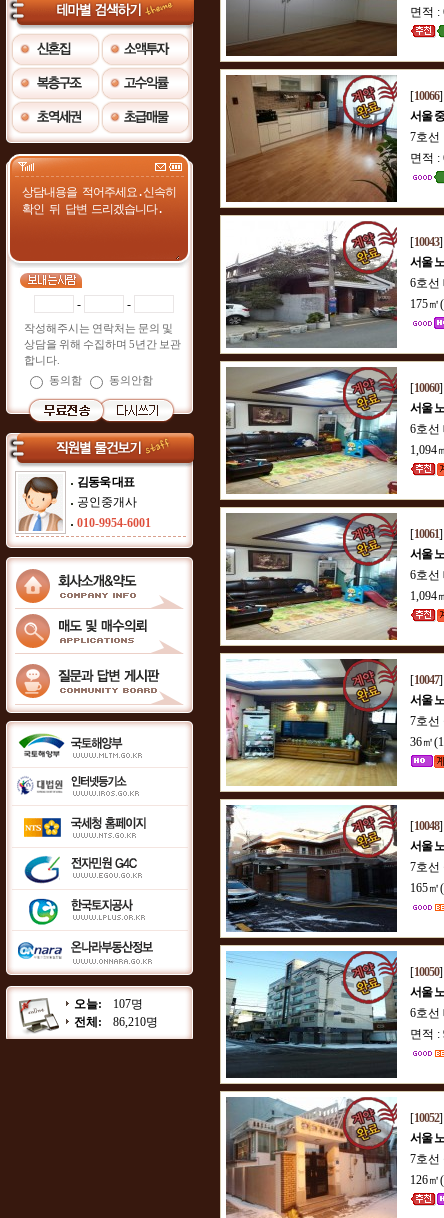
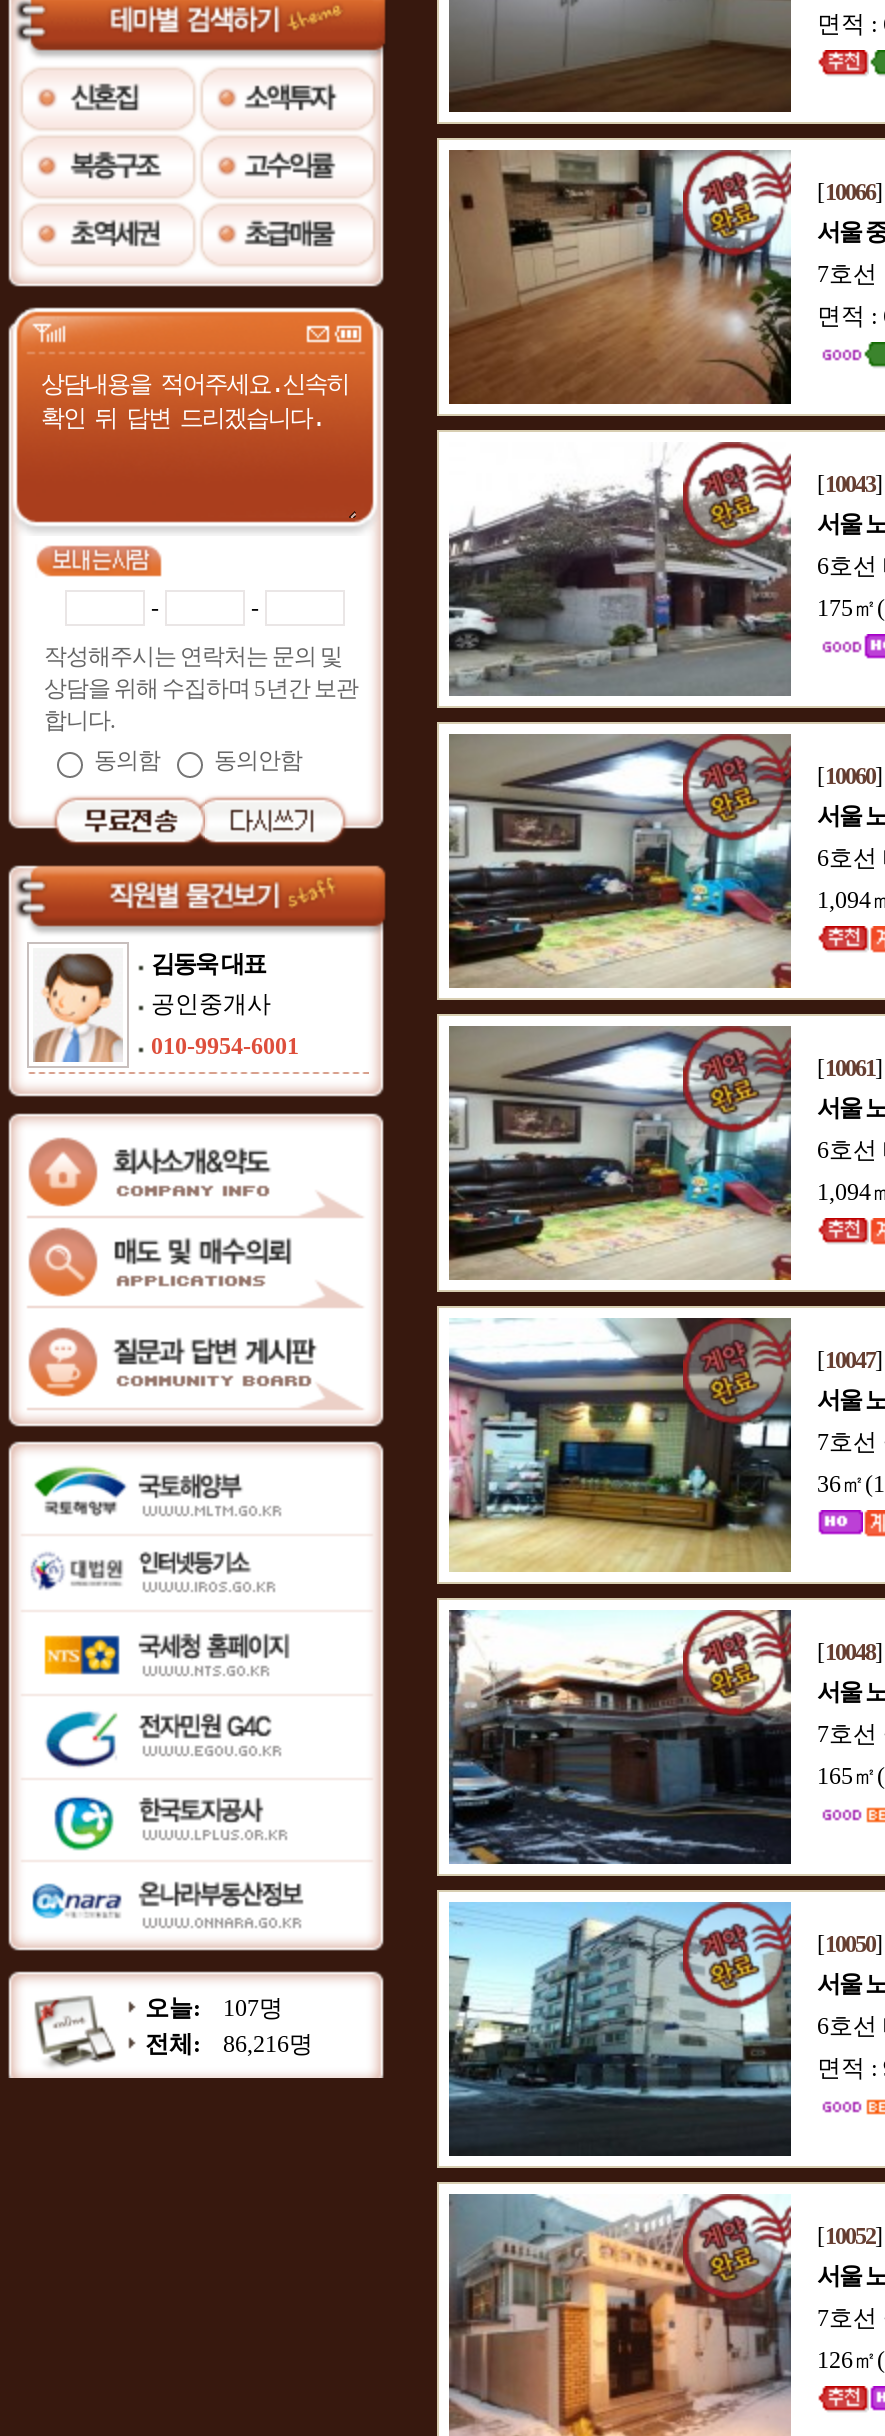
- 전체: 86,210명
+ 전체: 86,216명
